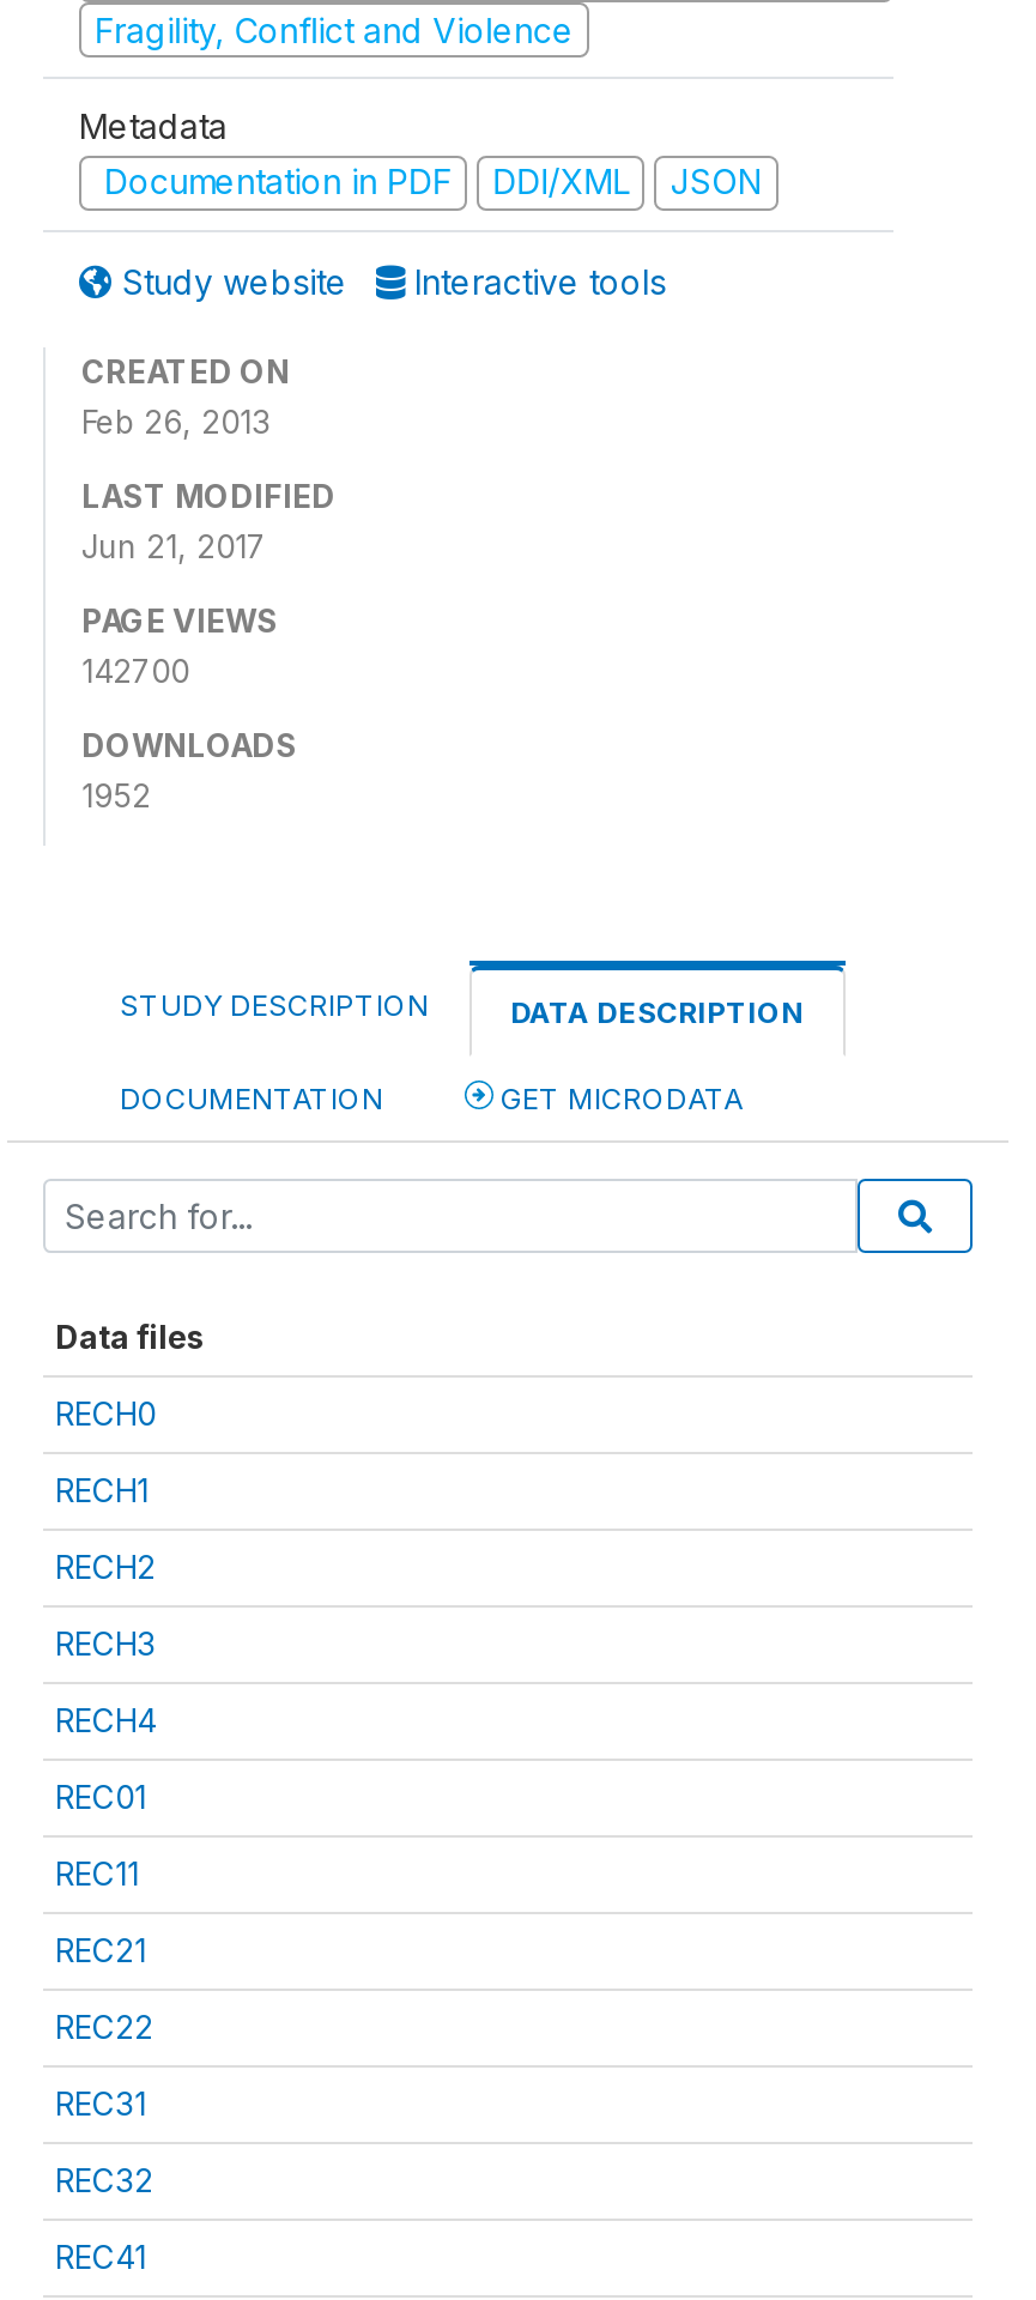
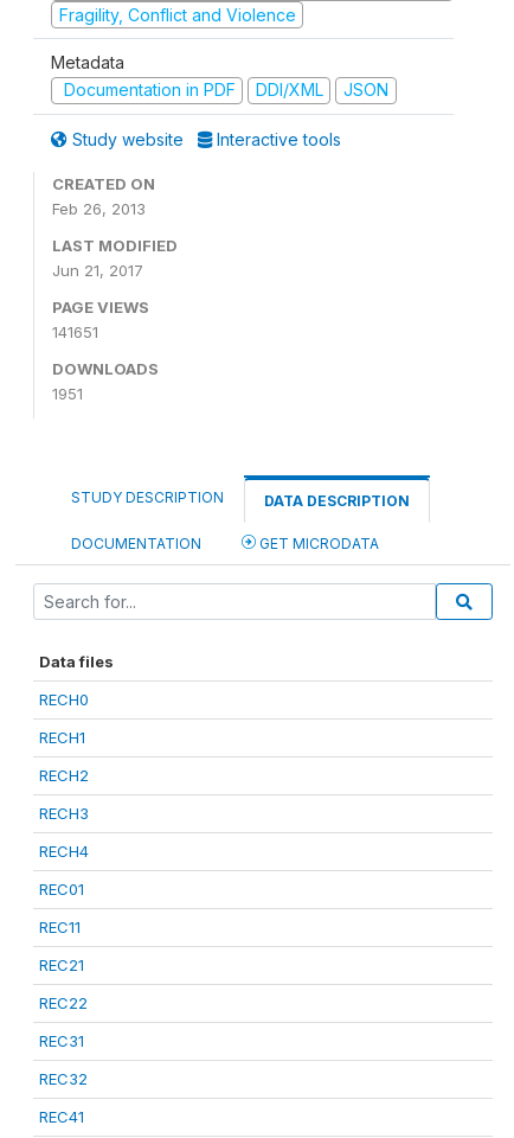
- 142700
+ 141651

- 1952
+ 1951
